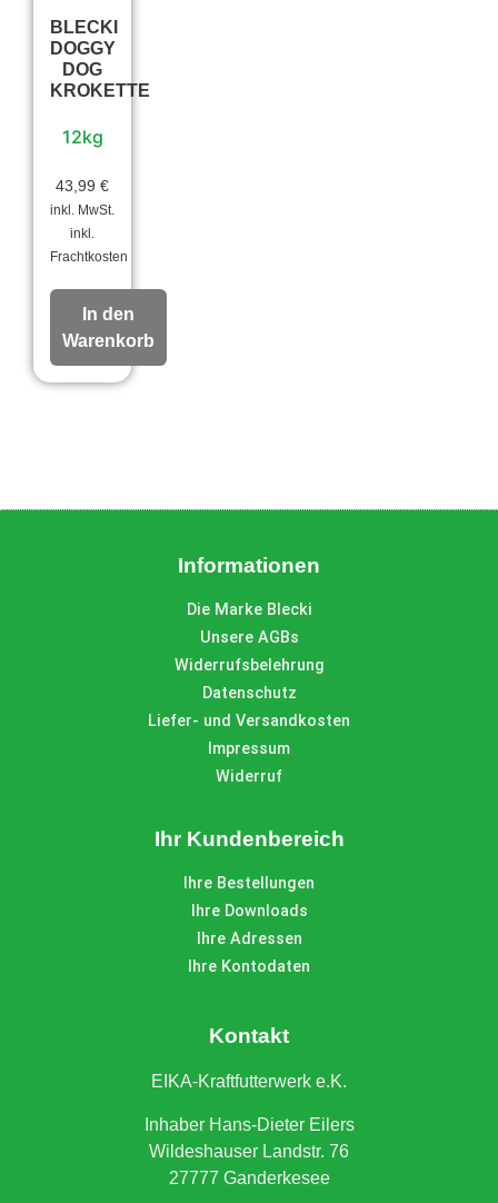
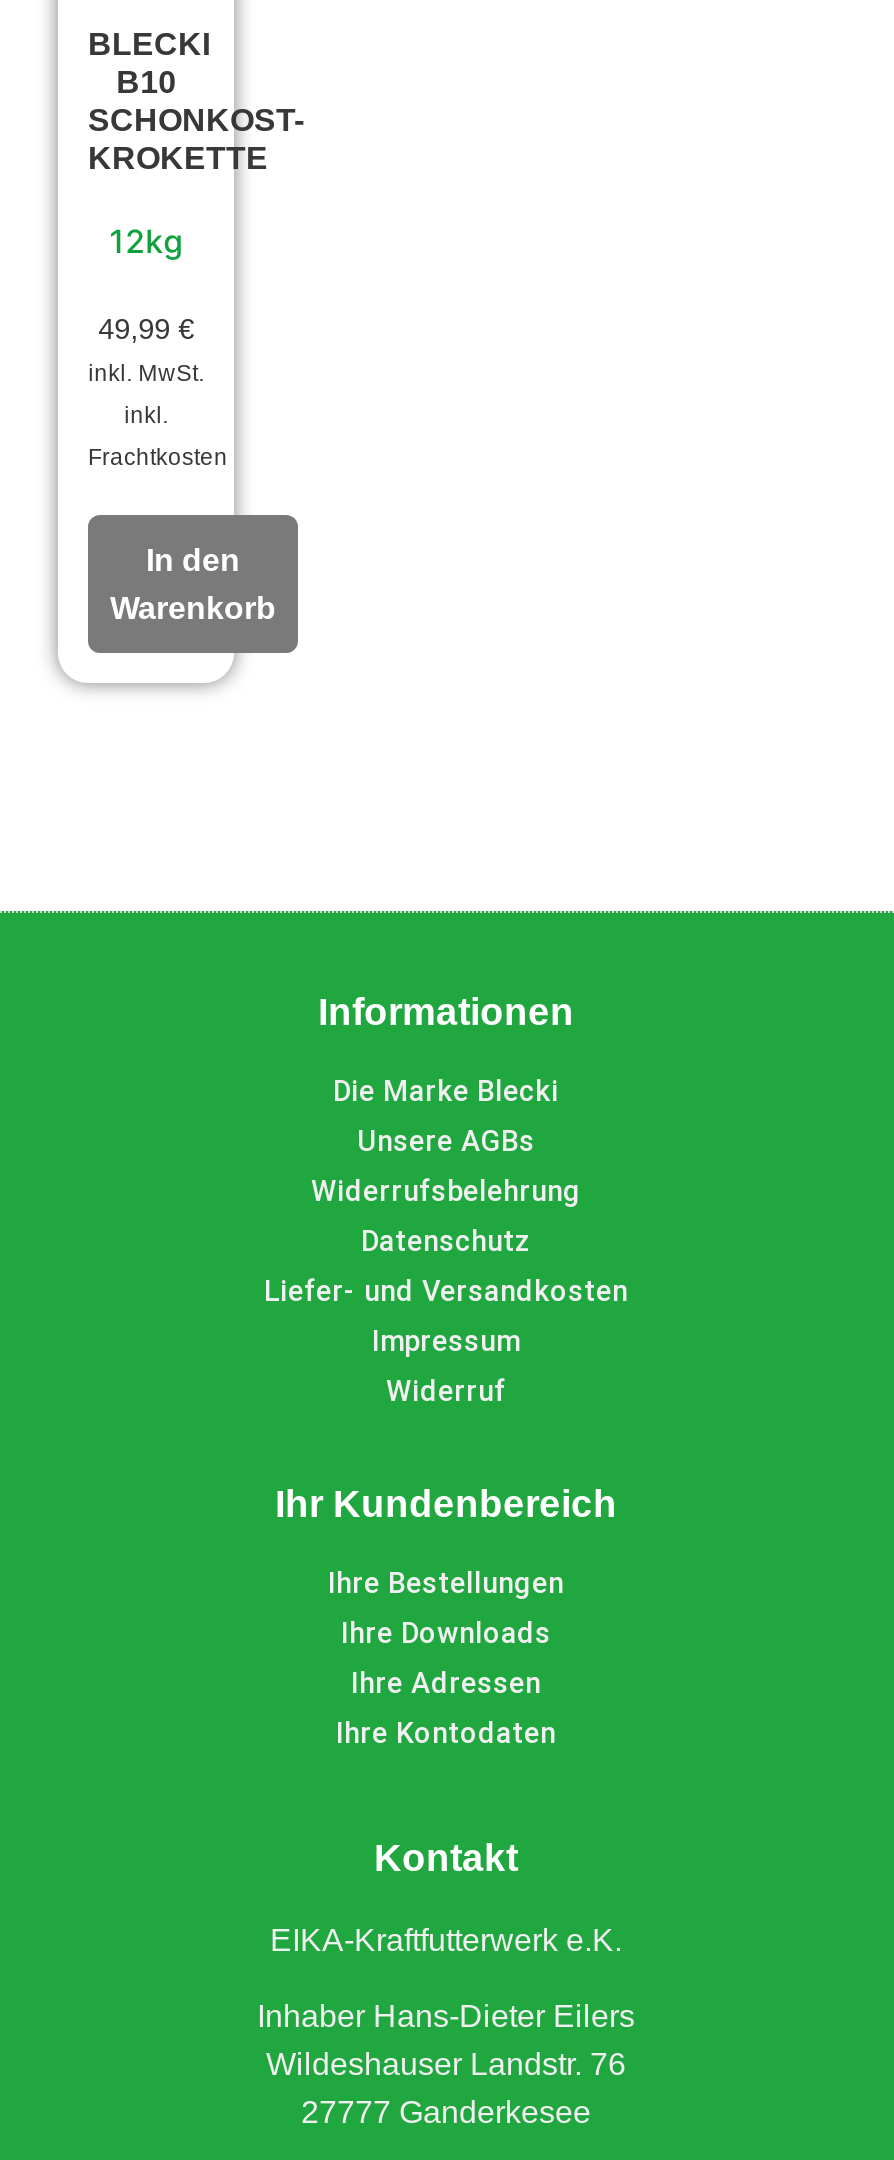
- DOGGY
- DOG
+ B10
+ SCHONKOST-

- 43,99 €
+ 49,99 €
